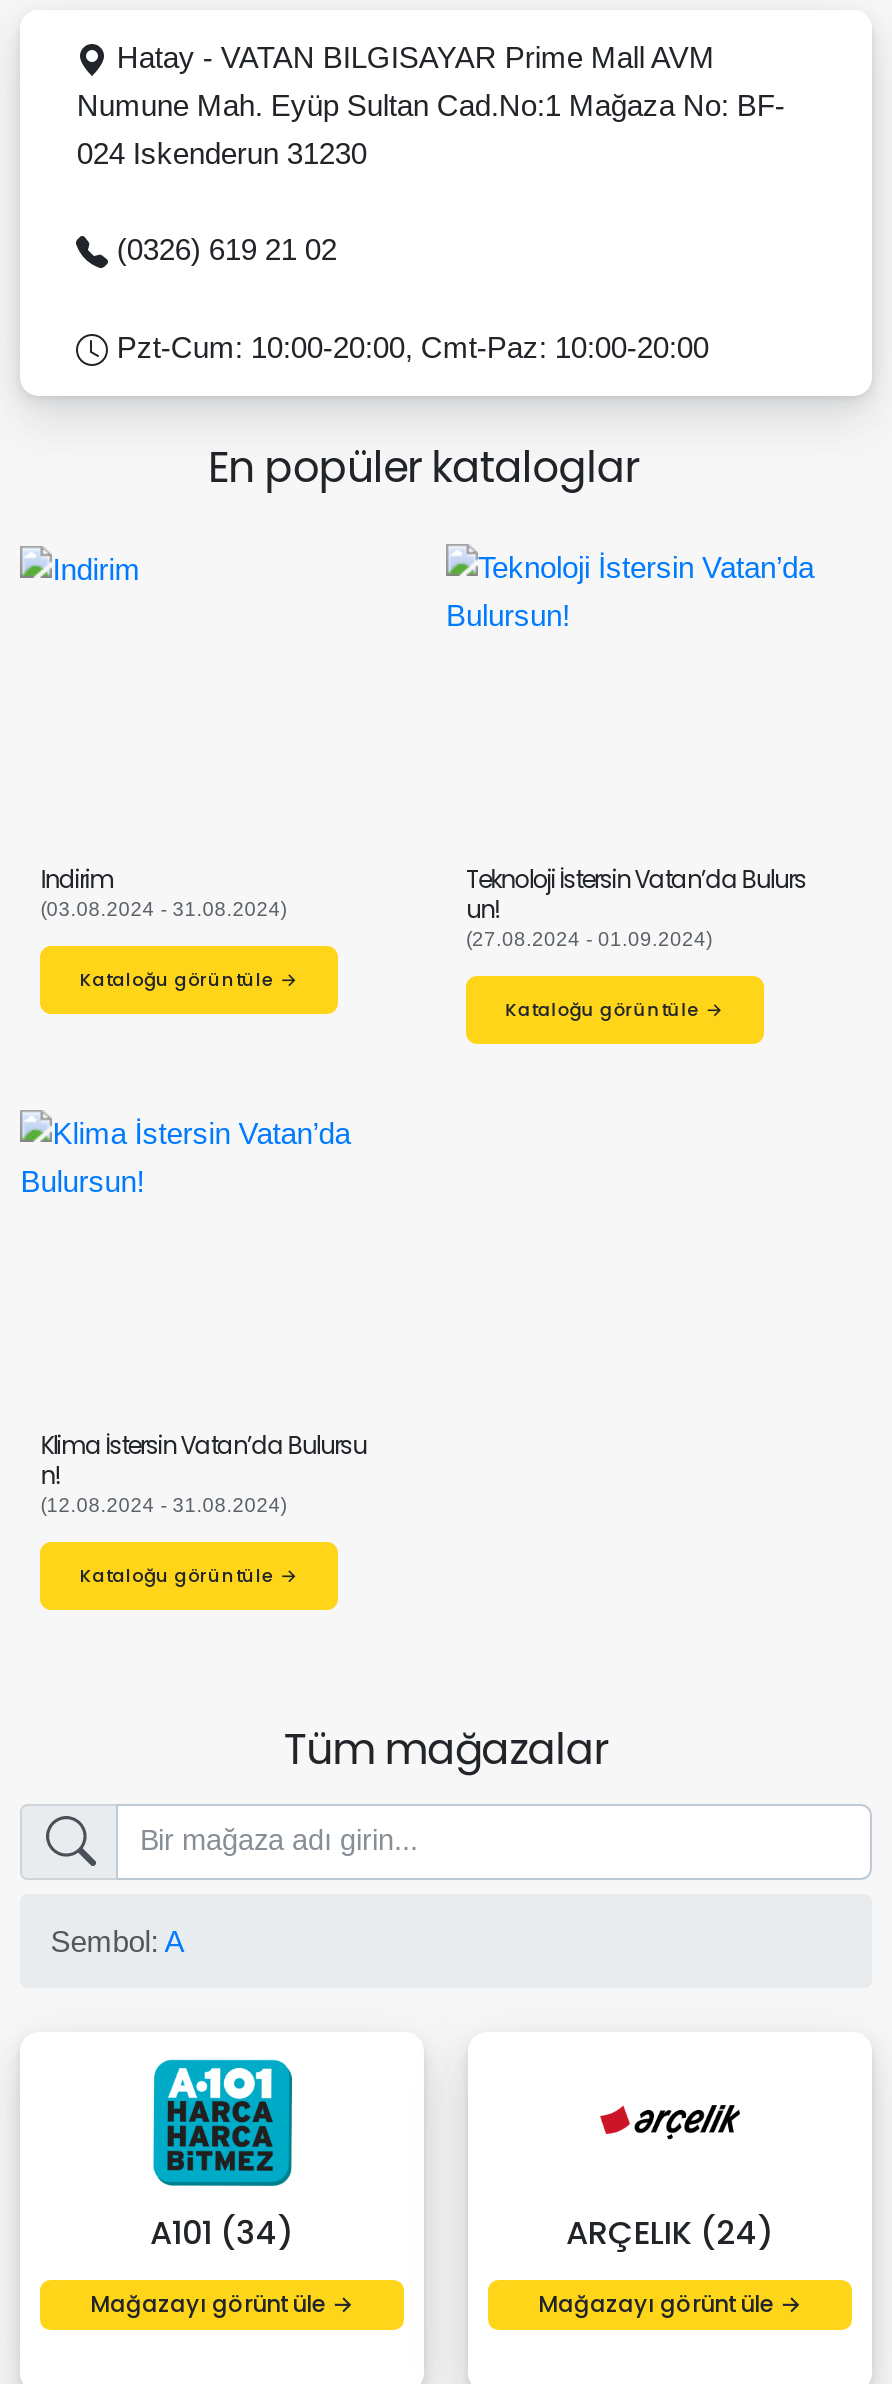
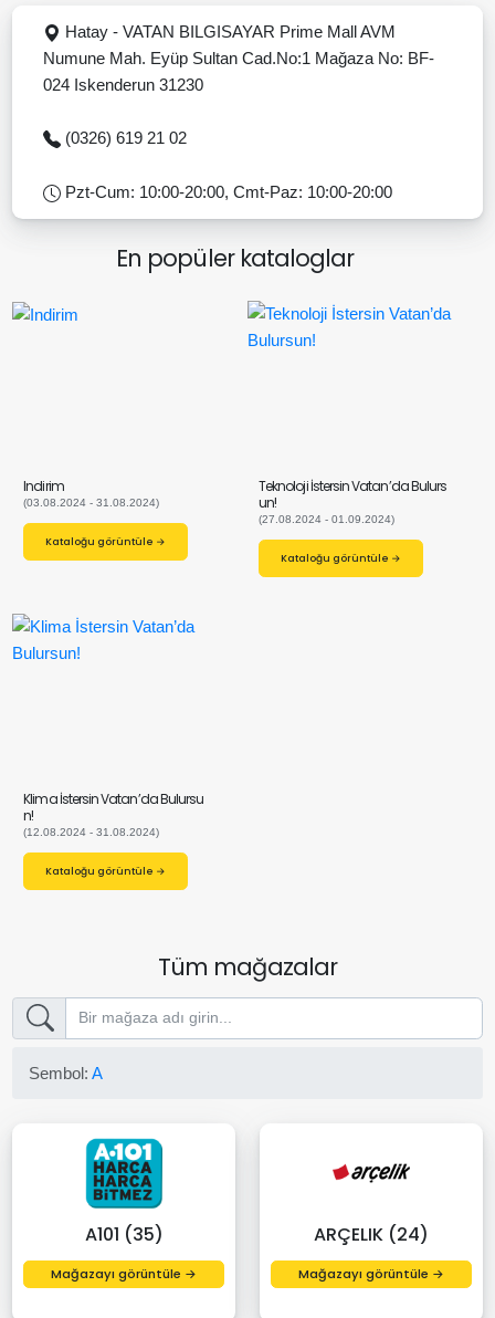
- A101 (34)
+ A101 (35)
